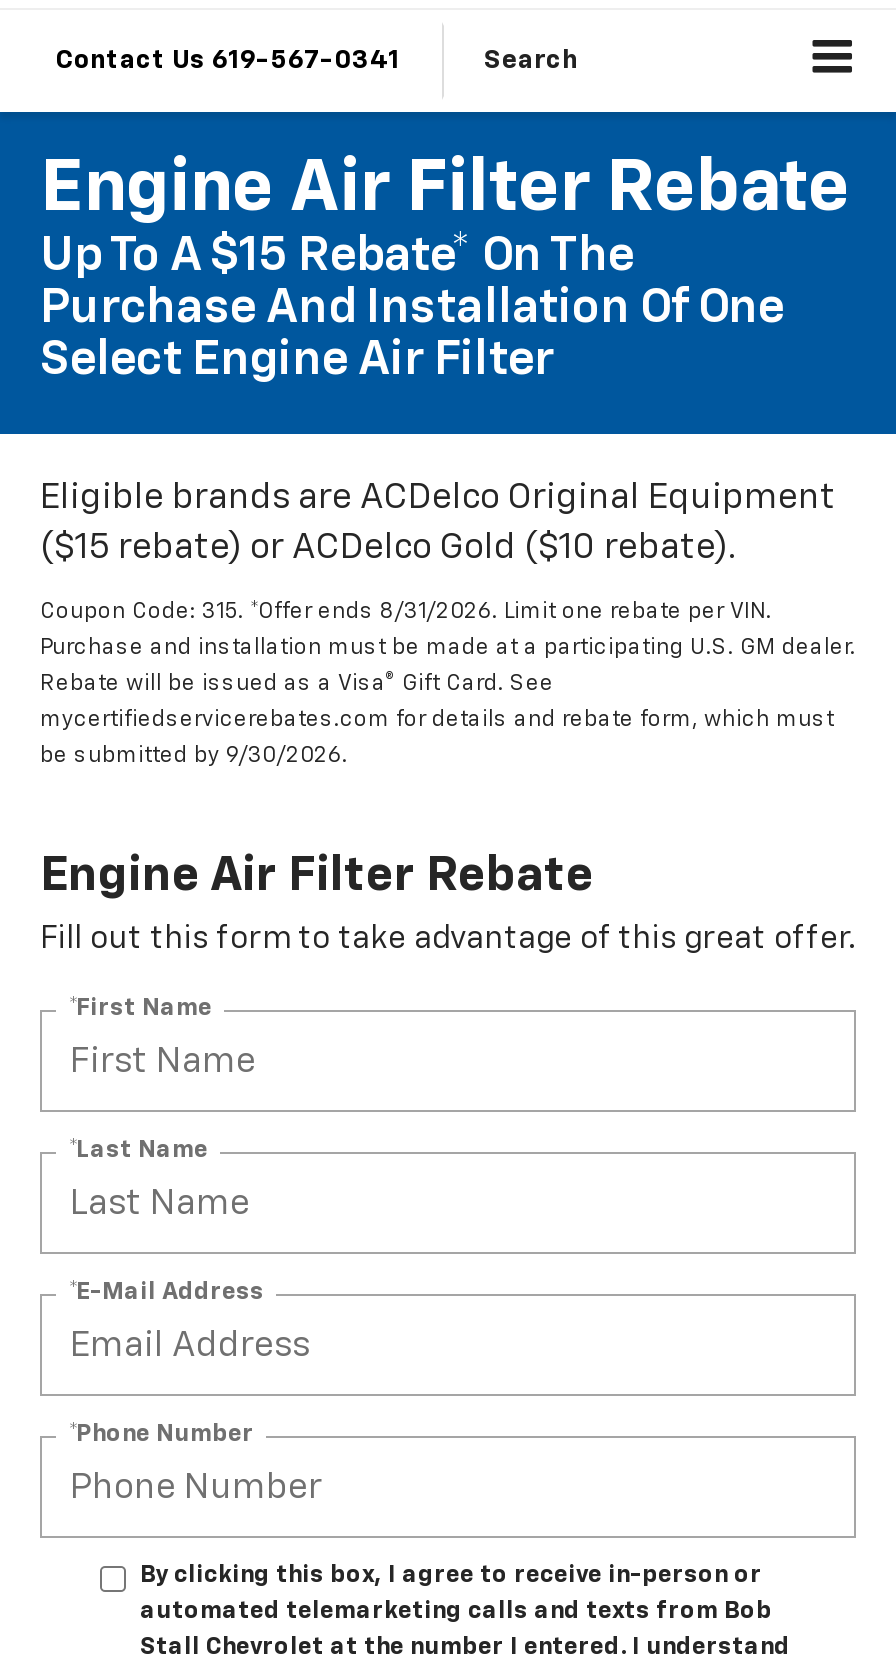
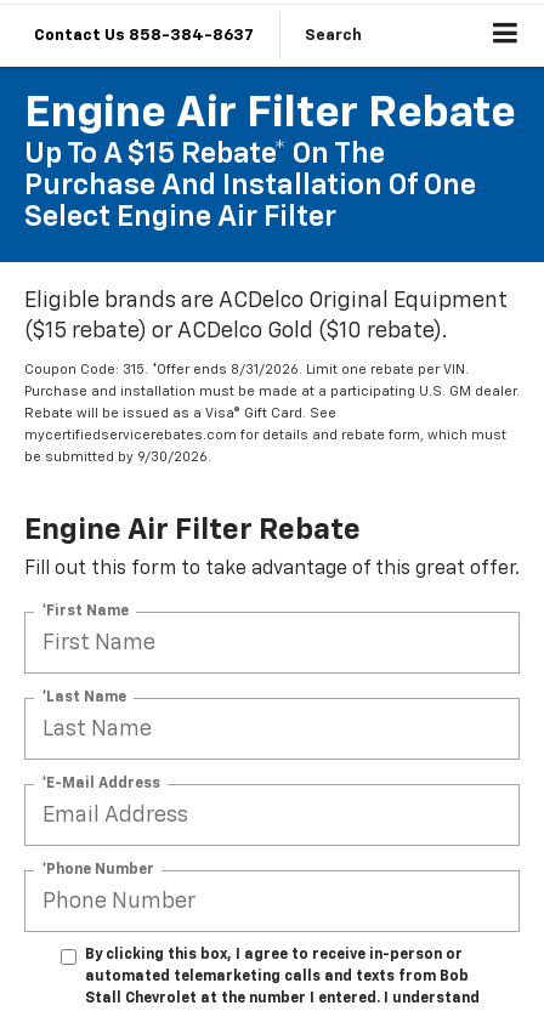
- Contact Us 619-567-0341
+ Contact Us 858-384-8637
